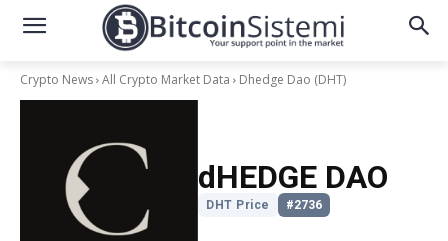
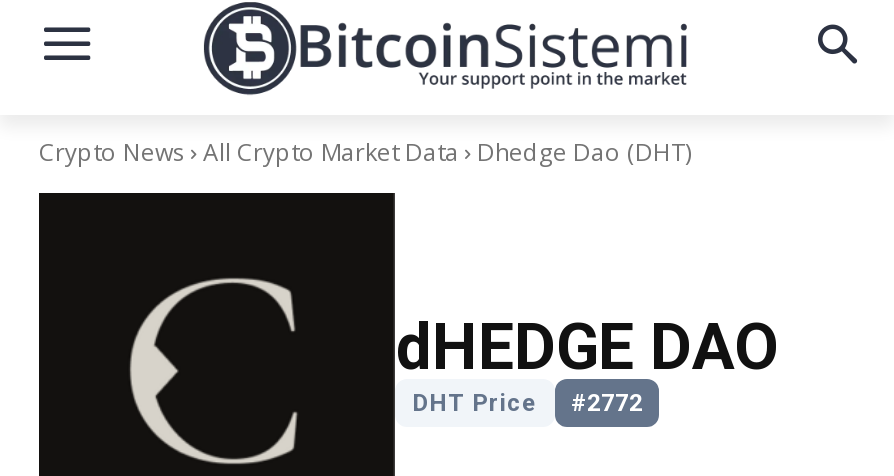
- DHT Price #2736
+ DHT Price #2772
